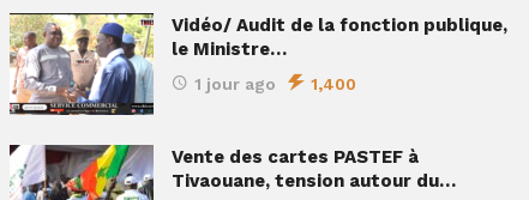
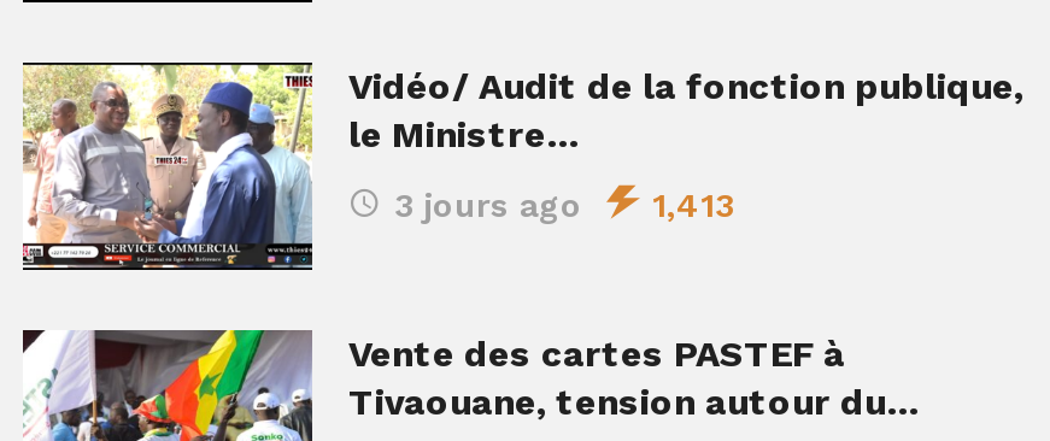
- 1 jour ago
+ 3 jours ago

- 1,400
+ 1,413
